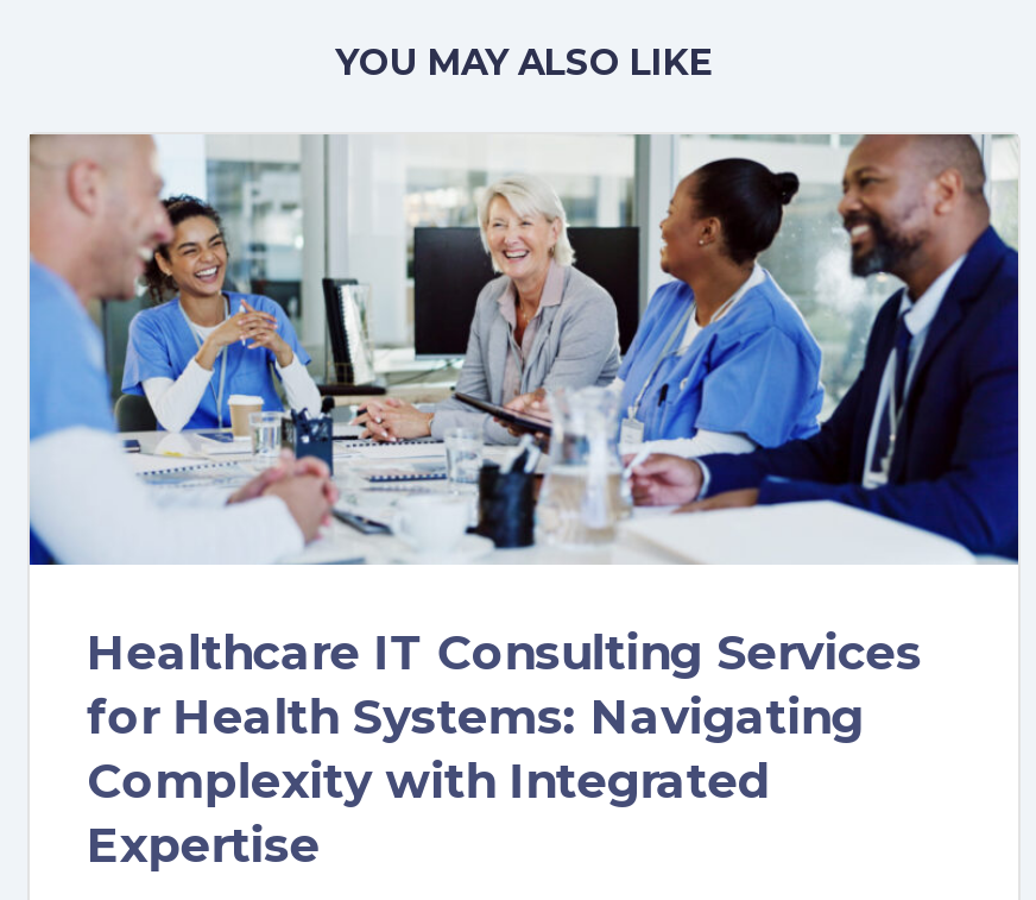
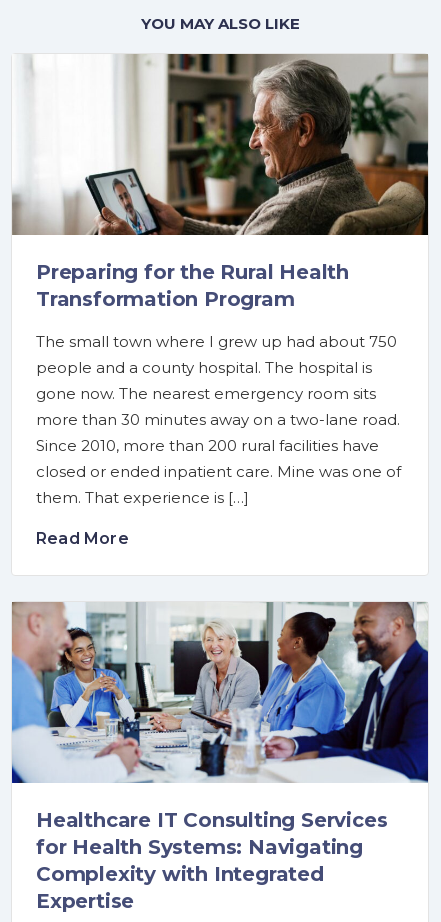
+ [image]
+ Preparing for the Rural Health
+ Transformation Program
+ The small town where I grew up had about 750
+ people and a county hospital. The hospital is
+ gone now. The nearest emergency room sits
+ more than 30 minutes away on a two-lane road.
+ Since 2010, more than 200 rural facilities have
+ closed or ended inpatient care. Mine was one of
+ them. That experience is […]
+ Read More
